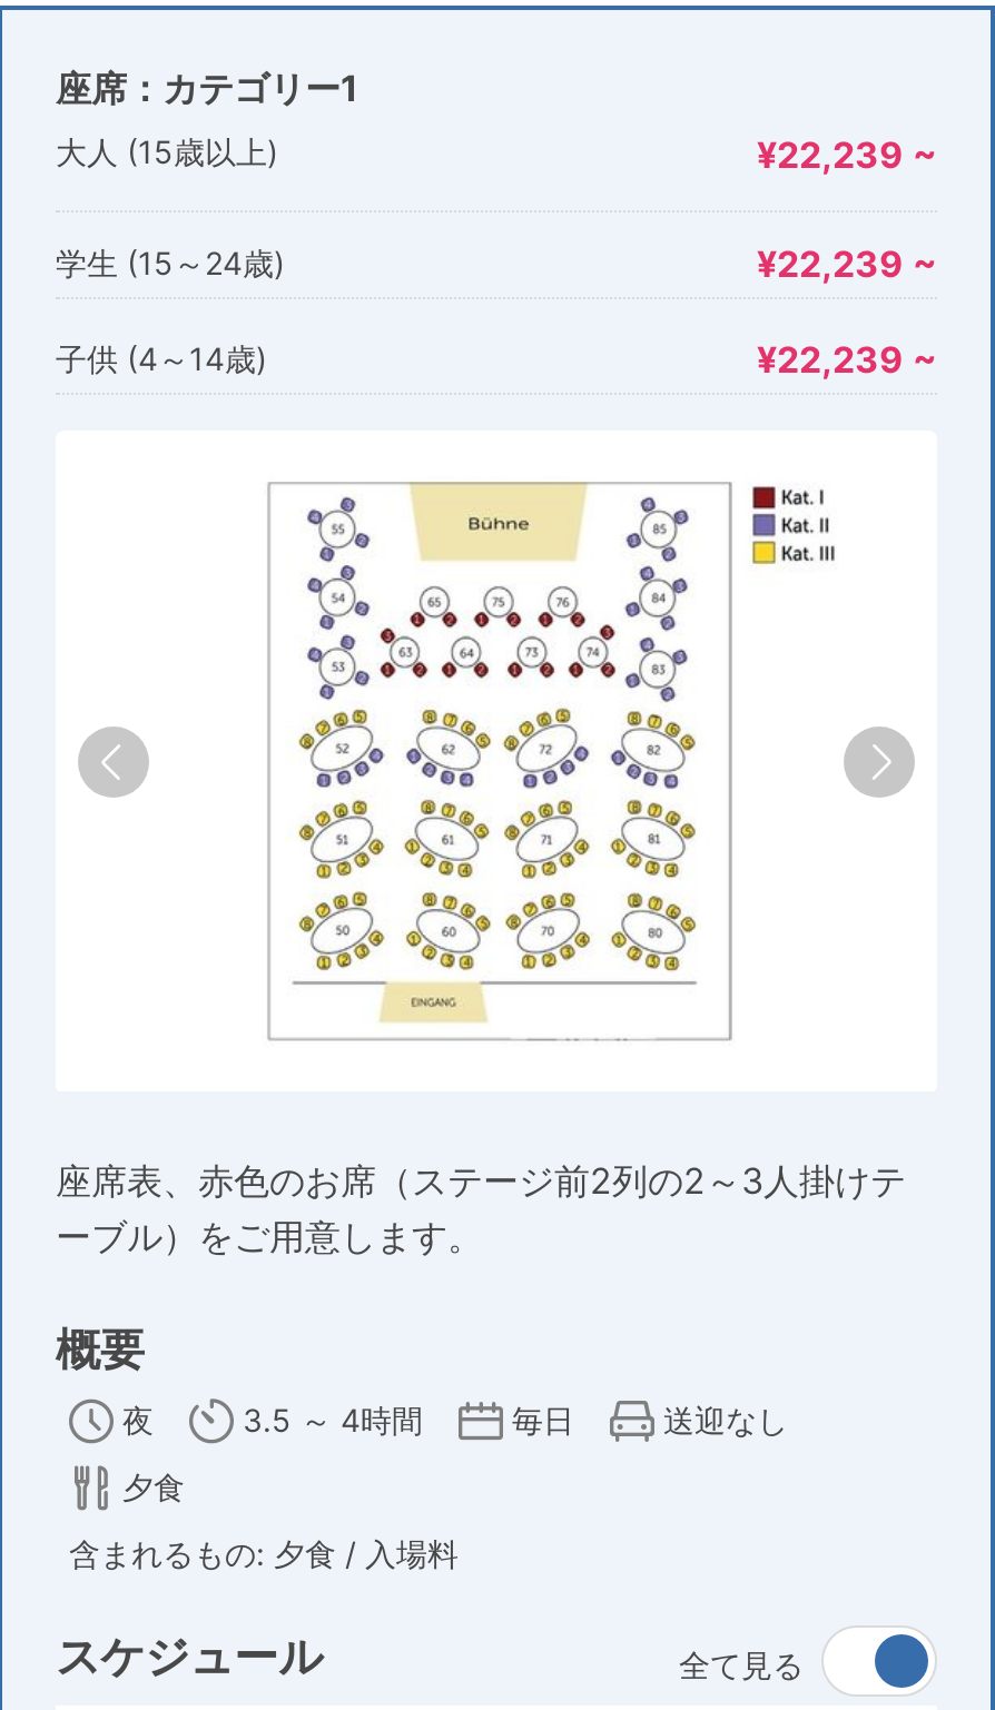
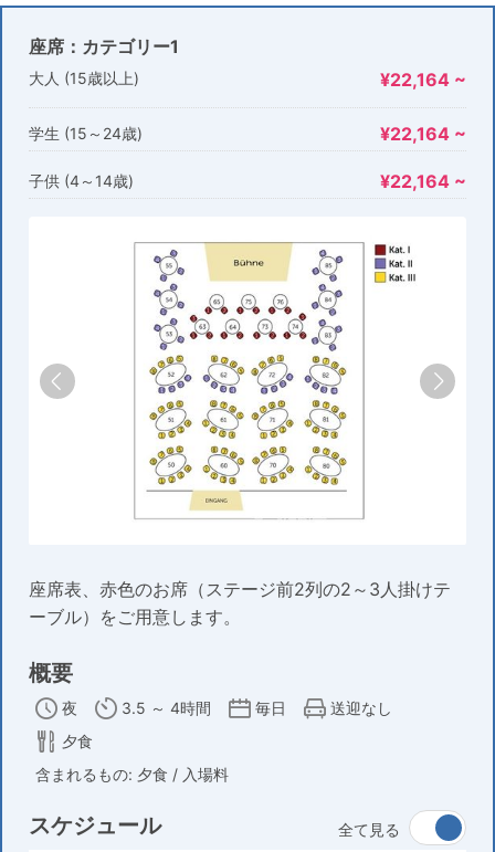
- ¥22,239 ~
+ ¥22,164 ~

- ¥22,239 ~
+ ¥22,164 ~

- ¥22,239 ~
+ ¥22,164 ~
